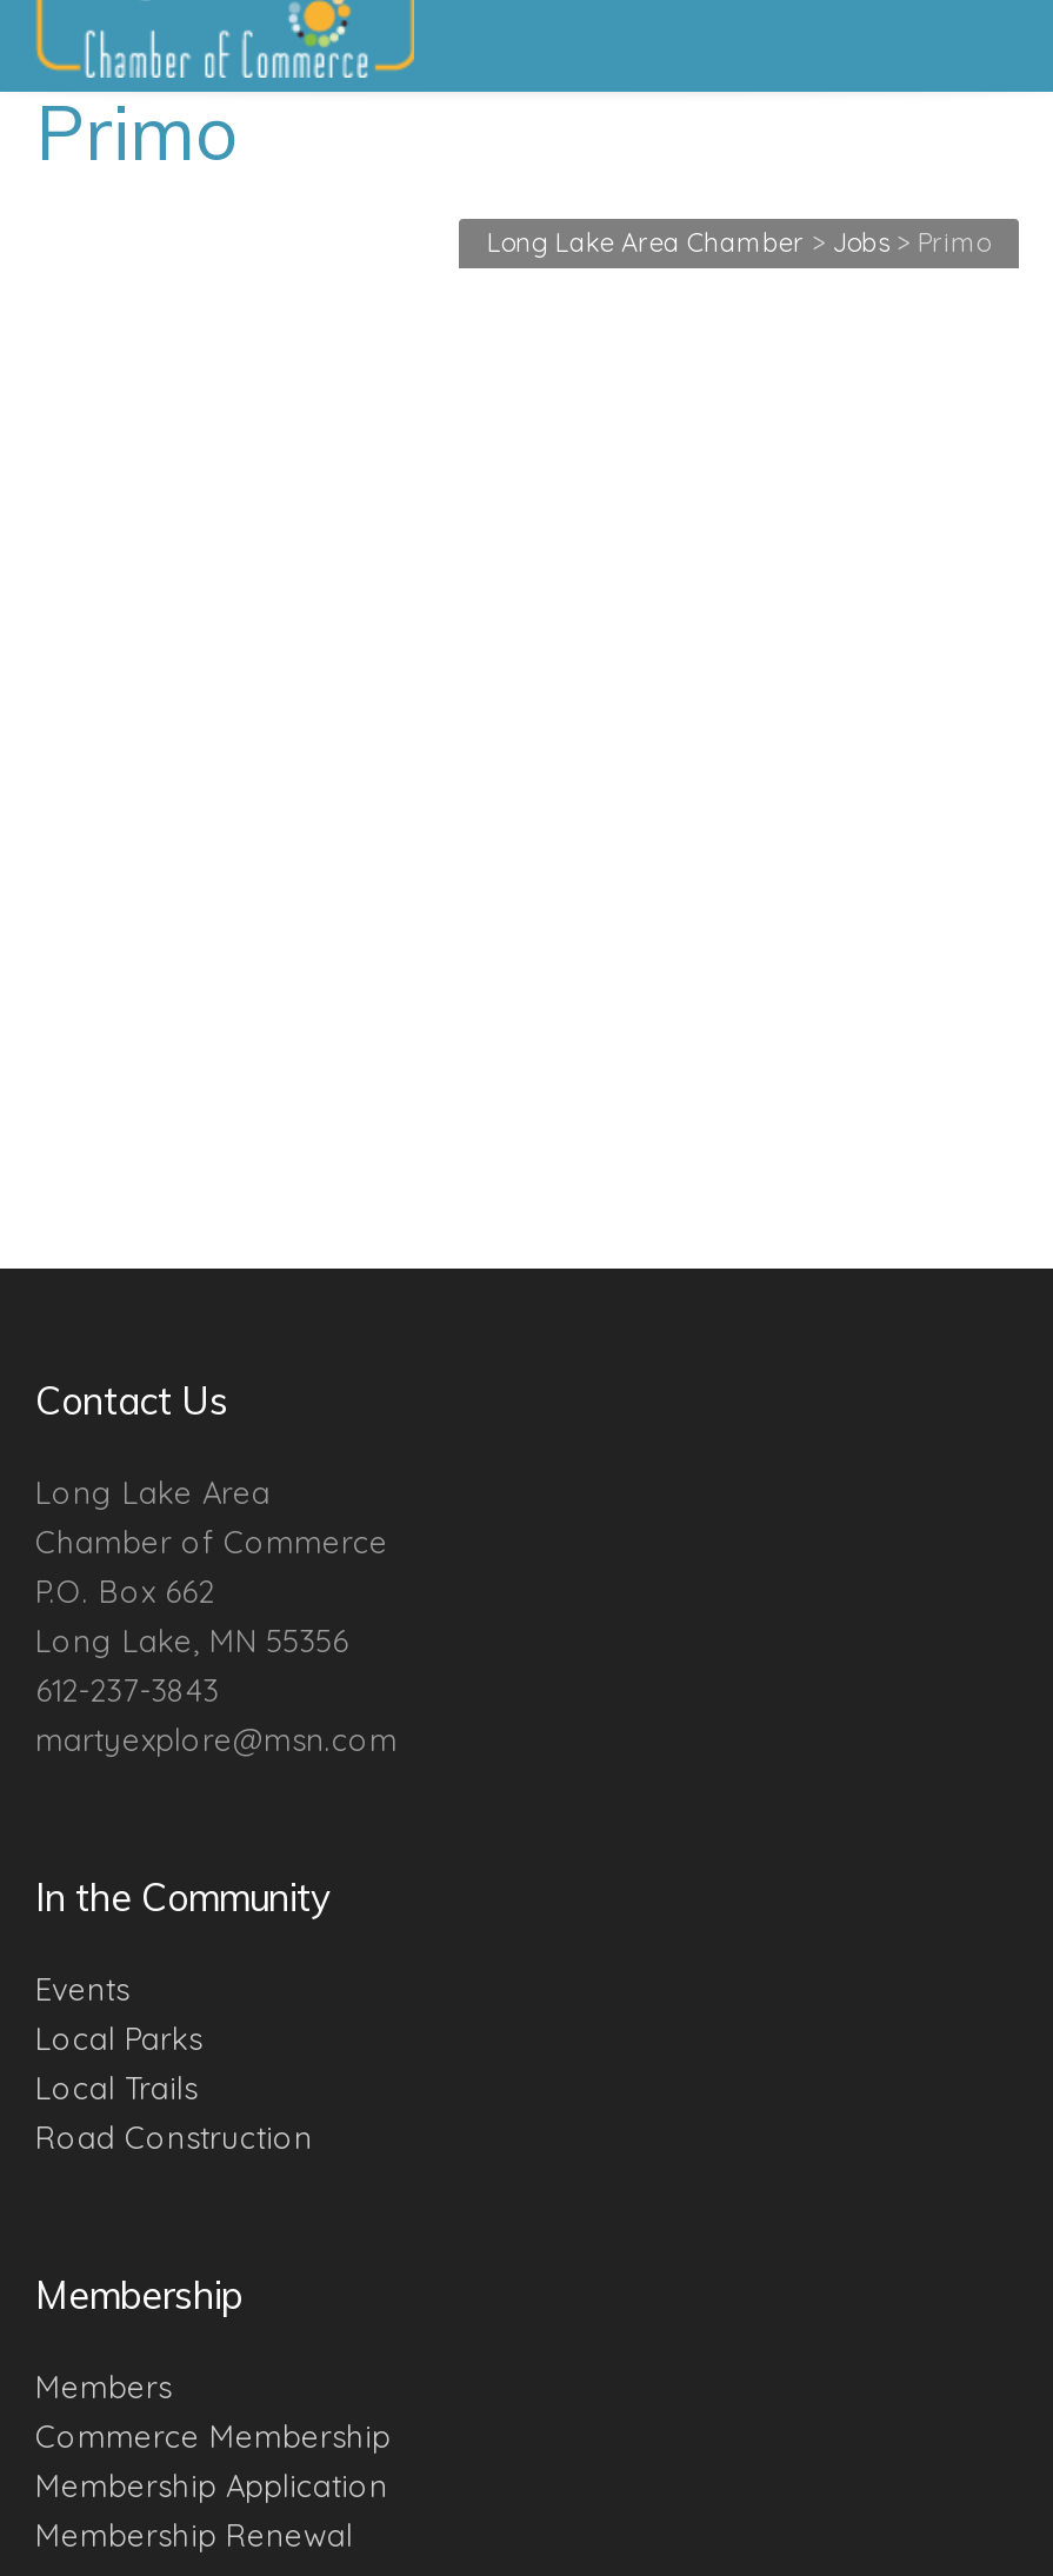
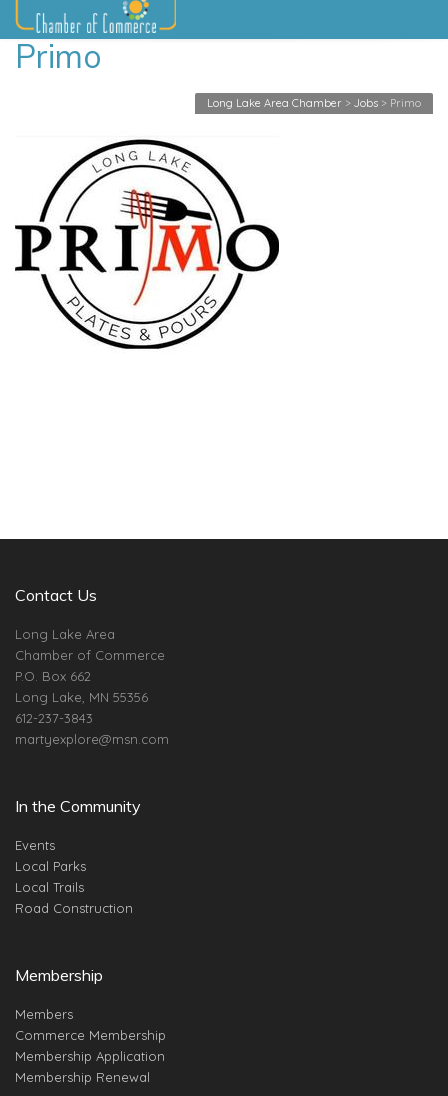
+ [image]
